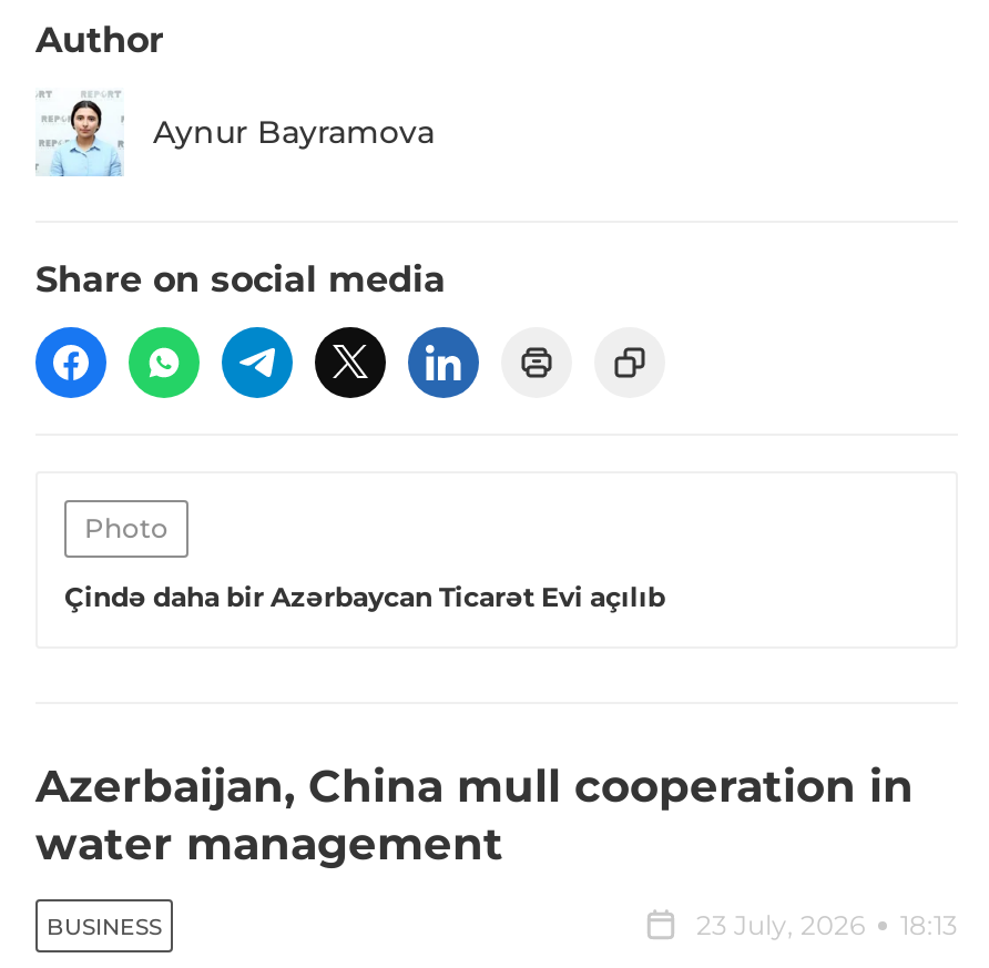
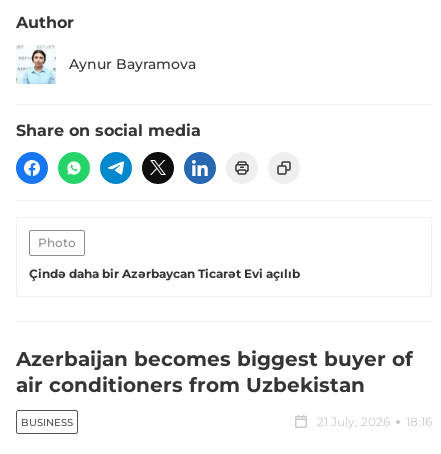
- Azerbaijan, China mull cooperation in
- water management
+ Azerbaijan becomes biggest buyer of
+ air conditioners from Uzbekistan

- 23 July, 2026
- 18:13
+ 21 July, 2026
+ 18:16
